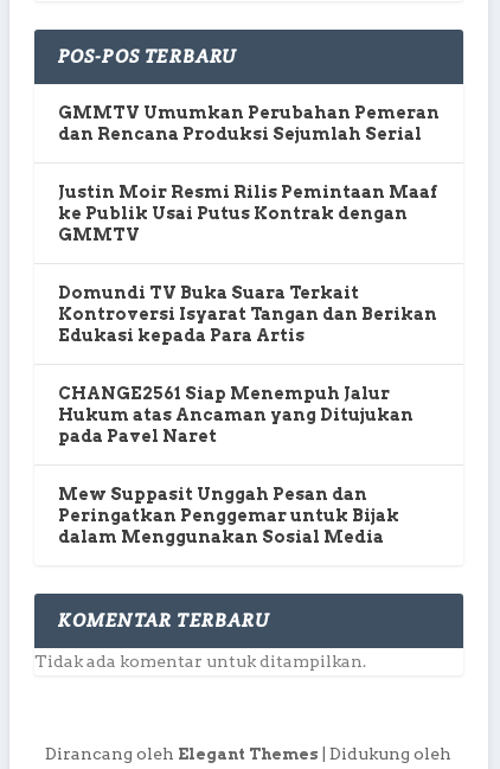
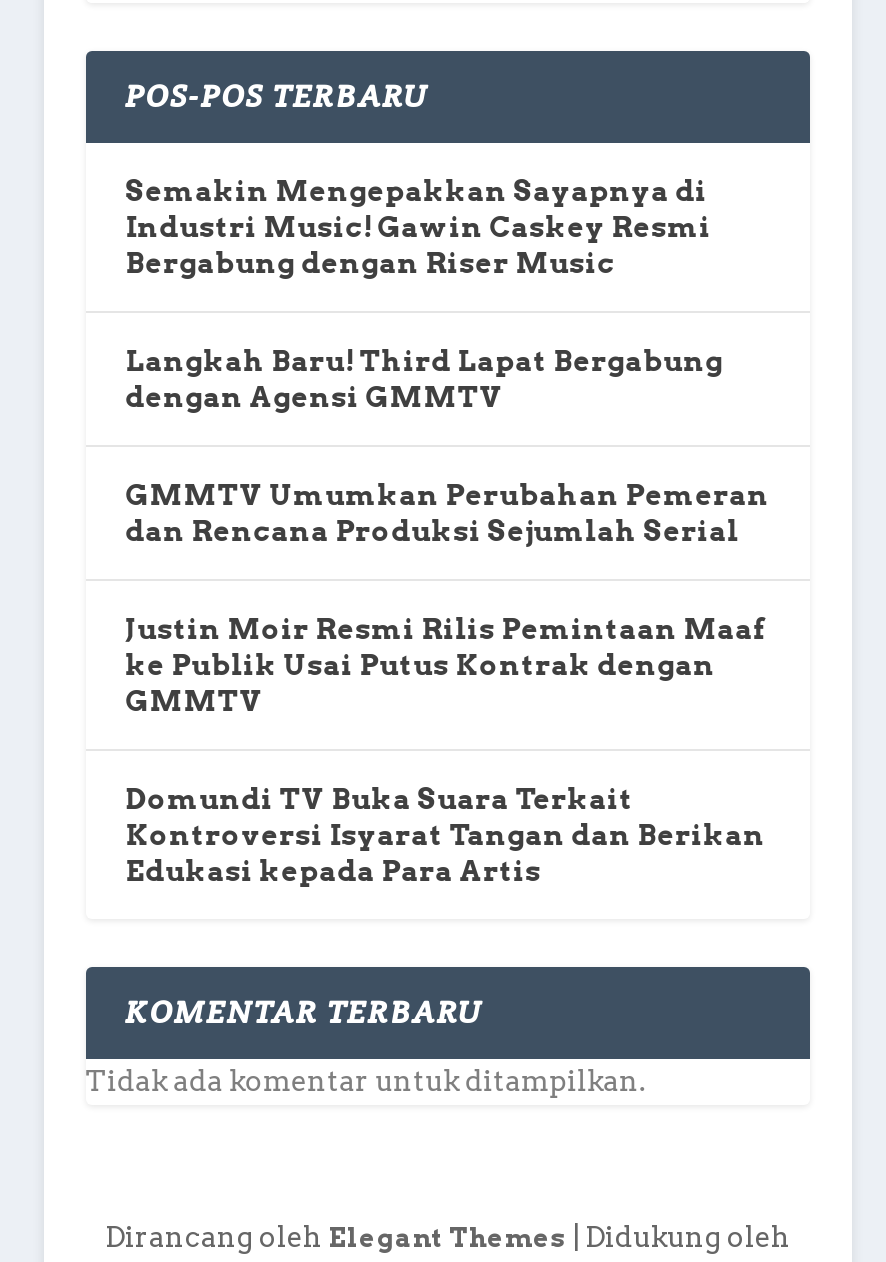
+ Semakin Mengepakkan Sayapnya di
+ Industri Music! Gawin Caskey Resmi
+ Bergabung dengan Riser Music
+ Langkah Baru! Third Lapat Bergabung
+ dengan Agensi GMMTV

moved down: GMMTV Umumkan Perubahan Pemeran | dan Rencana Produksi Sejumlah Serial | Justin Moir Resmi Rilis Pemintaan Maaf | ke Publik Usai Putus Kontrak dengan | GMMTV | Domundi TV Buka Suara Terkait | Kontroversi Isyarat Tangan dan Berikan | Edukasi kepada Para Artis

- CHANGE2561 Siap Menempuh Jalur
- Hukum atas Ancaman yang Ditujukan
- pada Pavel Naret
- Mew Suppasit Unggah Pesan dan
- Peringatkan Penggemar untuk Bijak
- dalam Menggunakan Sosial Media
